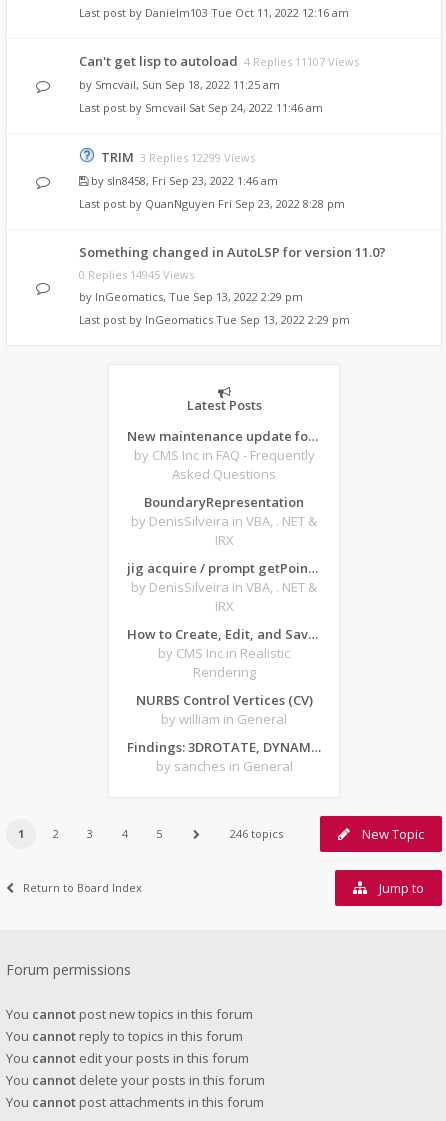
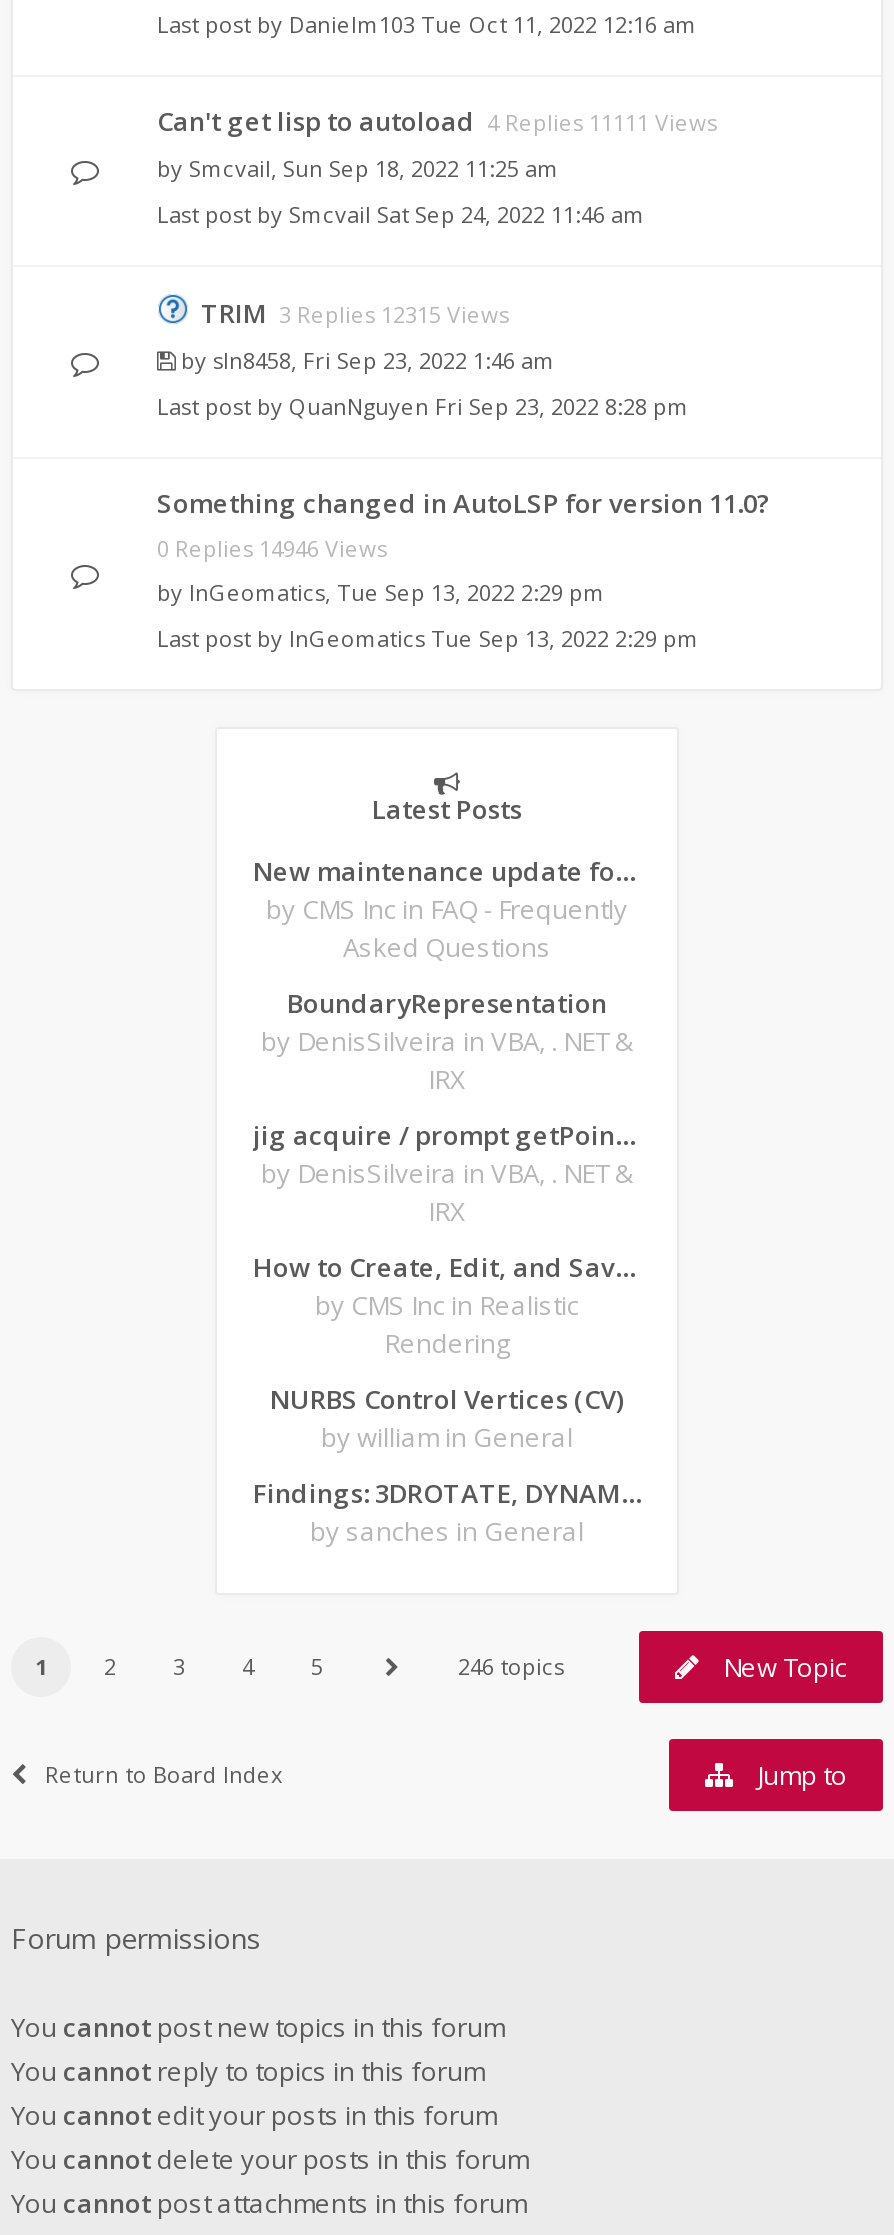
- Can't get lisp to autoload 4 Replies 11107 Views
+ Can't get lisp to autoload 4 Replies 11111 Views

- TRIM 3 Replies 12299 Views
+ TRIM 3 Replies 12315 Views

- 0 Replies 14945 Views
+ 0 Replies 14946 Views
